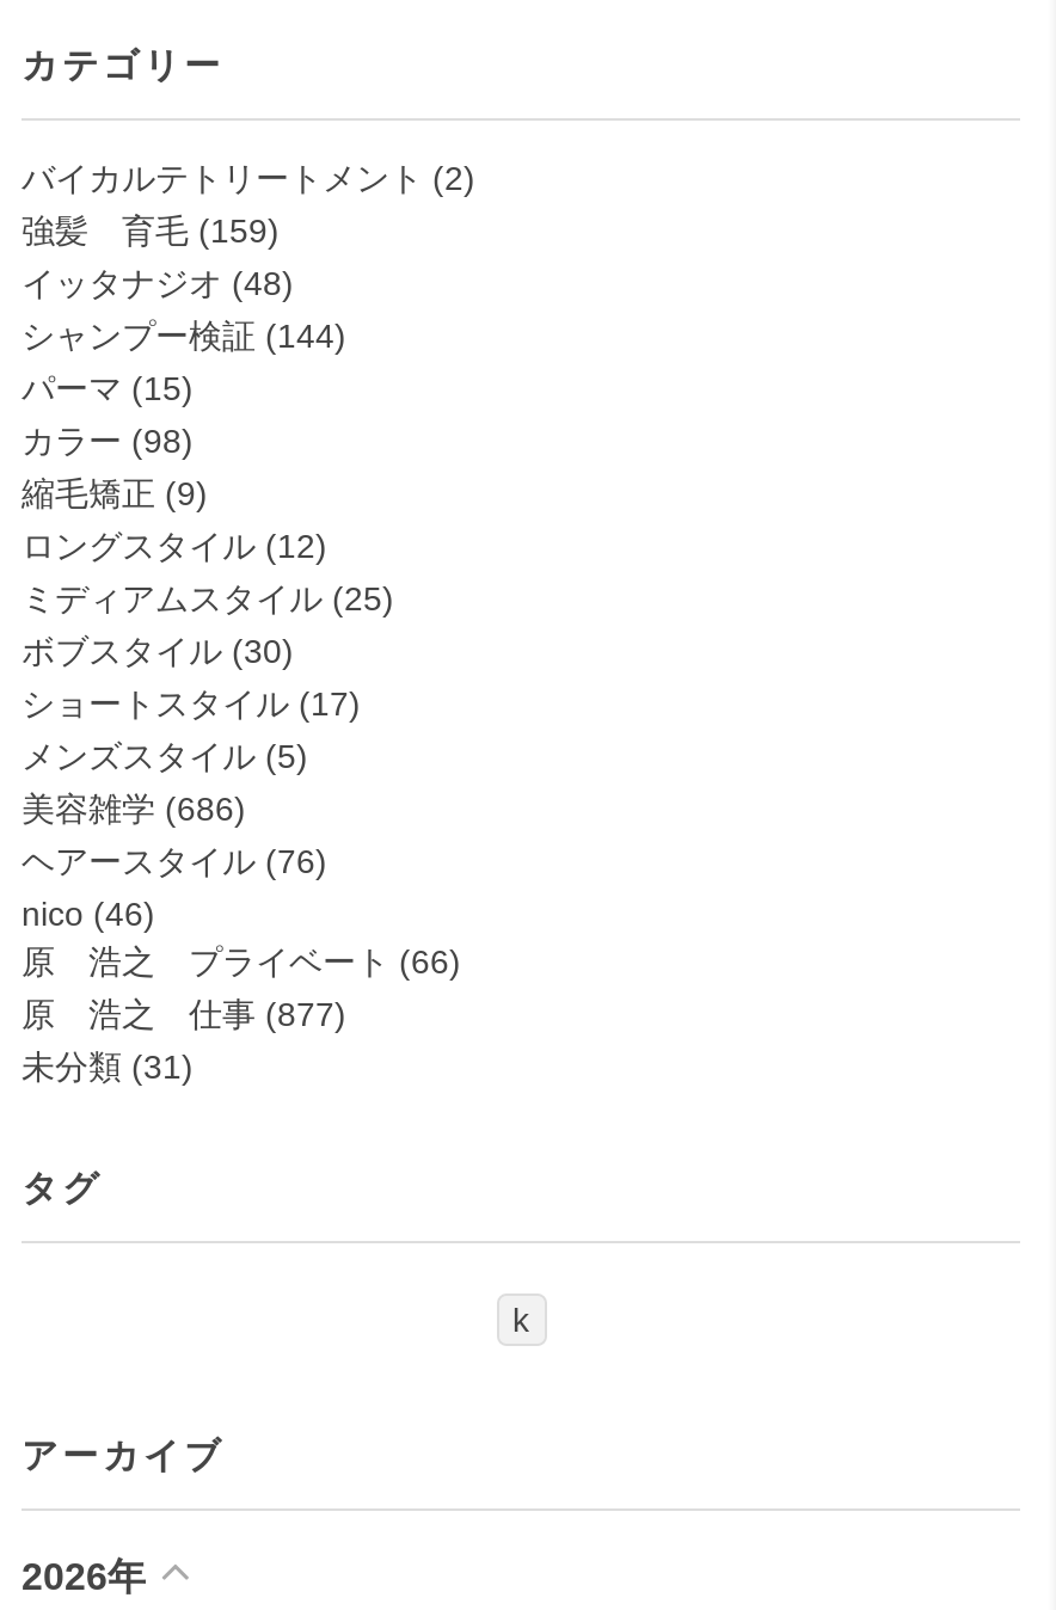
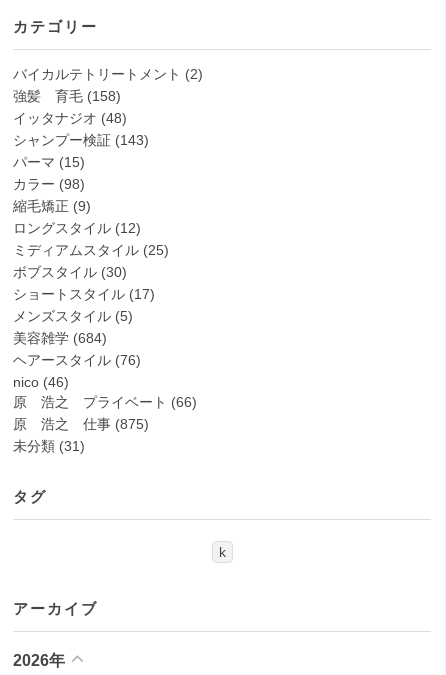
- 強髪 育毛(159)
+ 強髪 育毛(158)

- シャンプー検証(144)
+ シャンプー検証(143)

- 美容雑学(686)
+ 美容雑学(684)

- 原 浩之 仕事(877)
+ 原 浩之 仕事(875)
